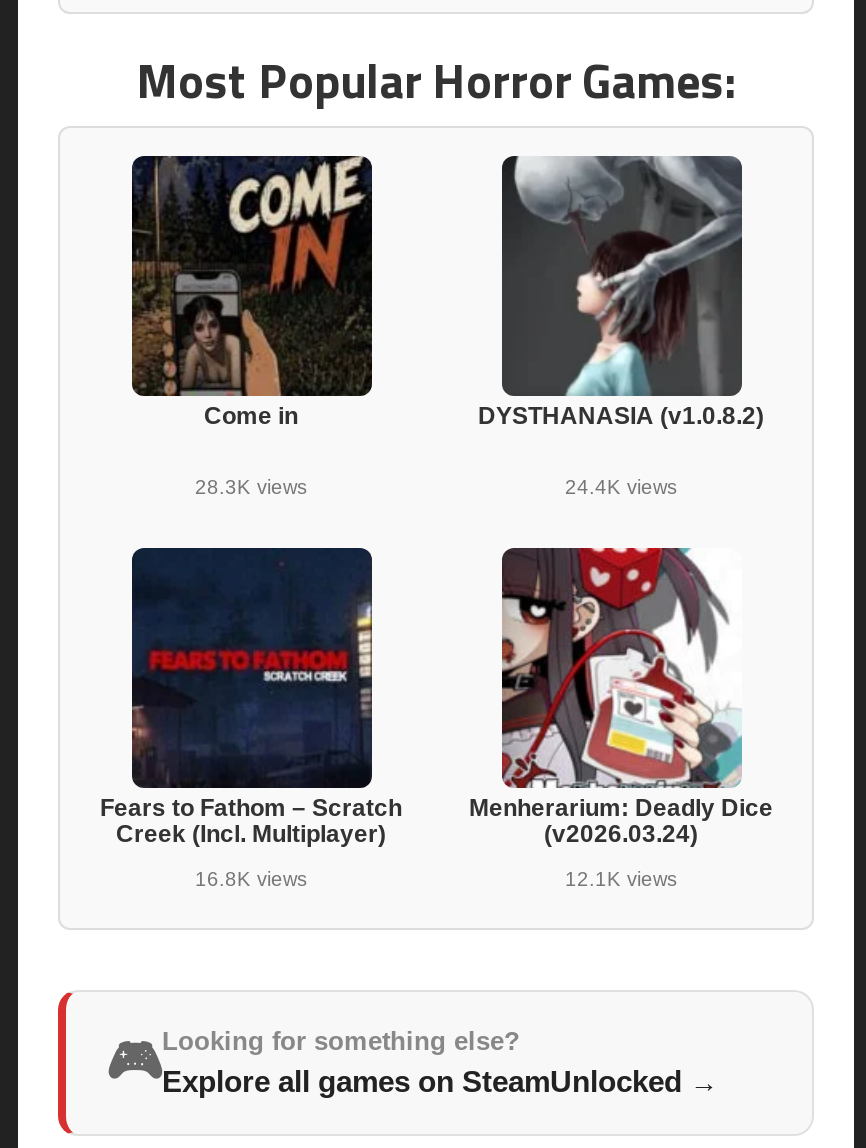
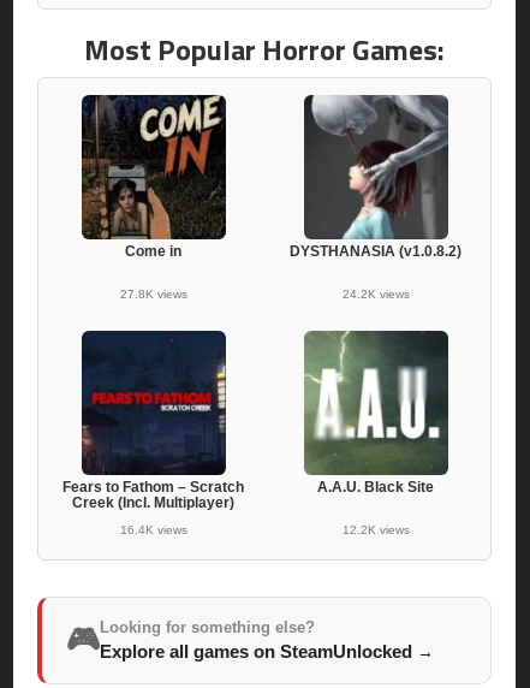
- 28.3K views
+ 27.8K views

- 24.4K views
+ 24.2K views

- [image]
- Menherarium: Deadly Dice
- (v2026.03.24)
+ [image]
+ A.A.U. Black Site

- 16.8K views
+ 16.4K views

- 12.1K views
+ 12.2K views
